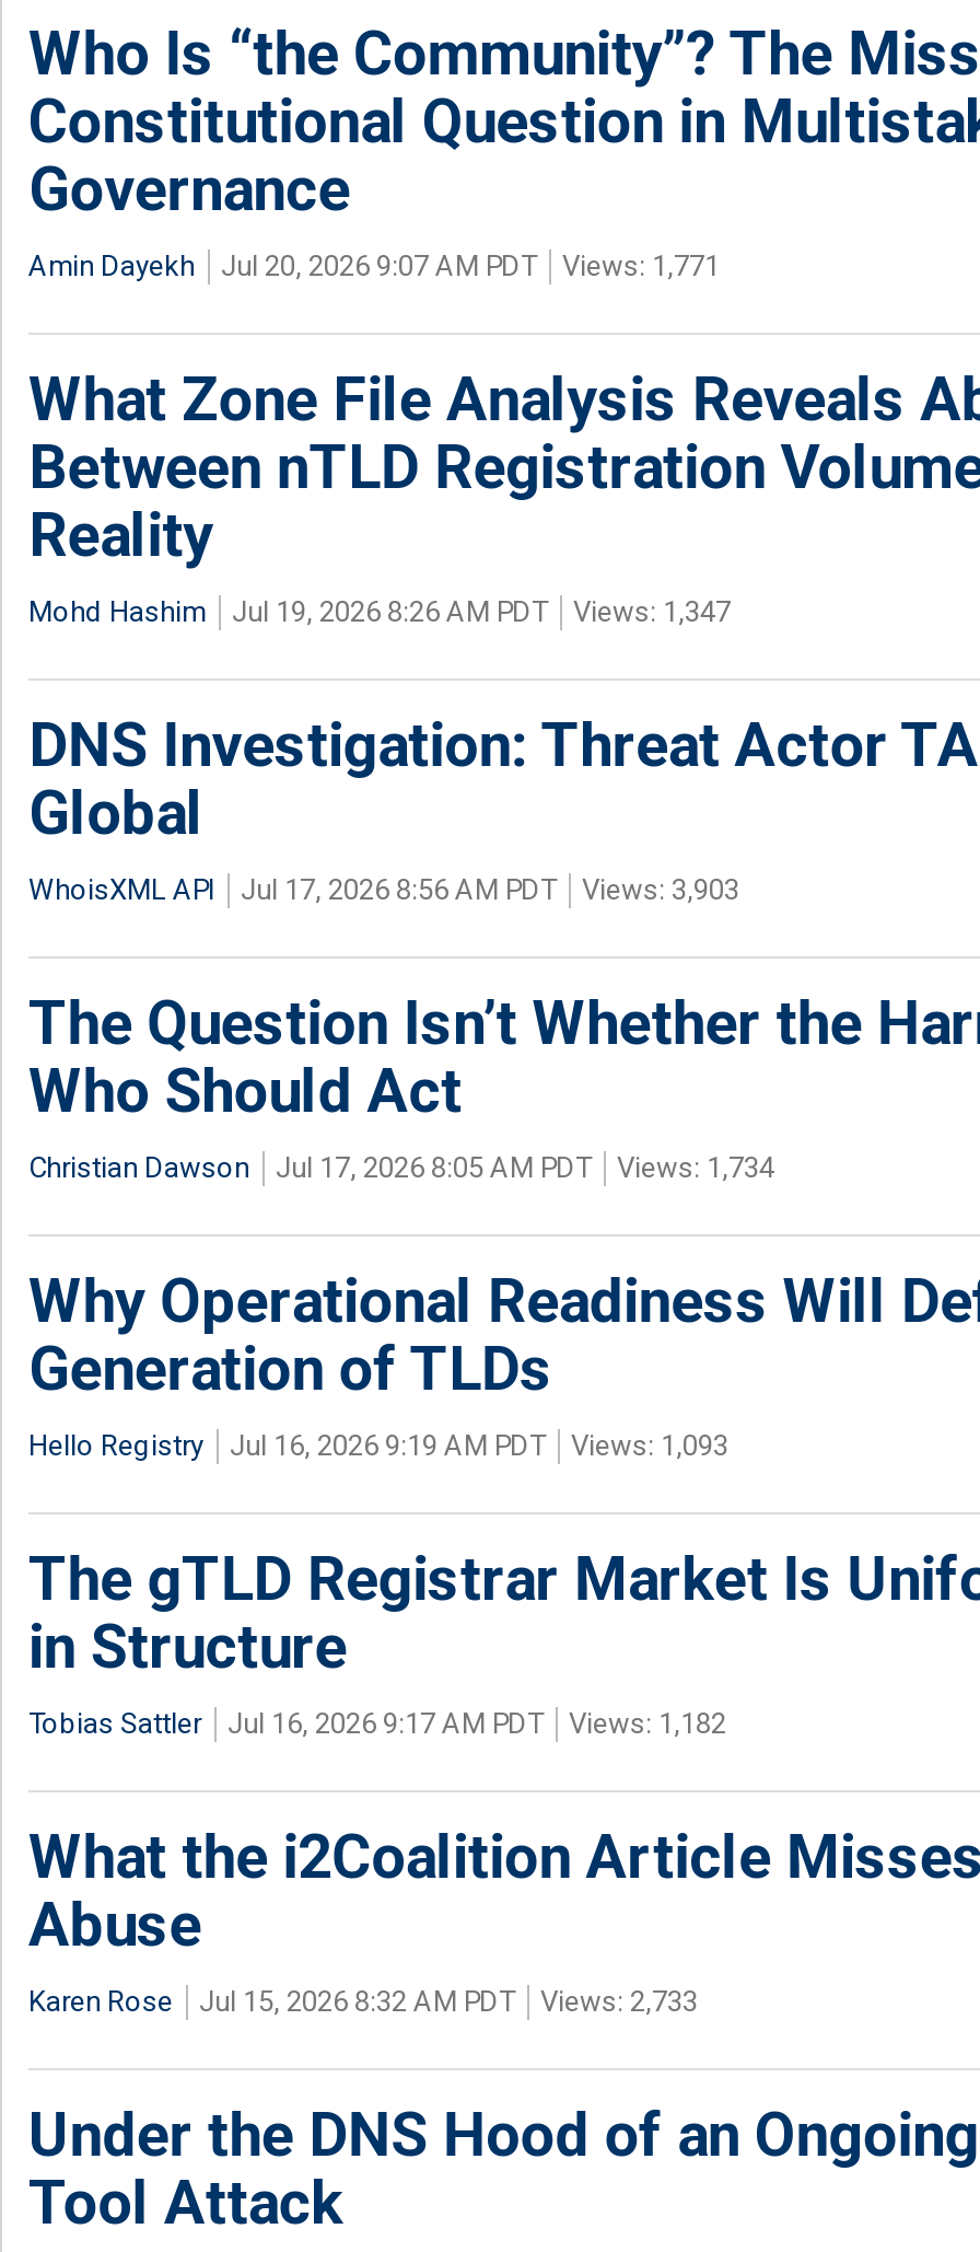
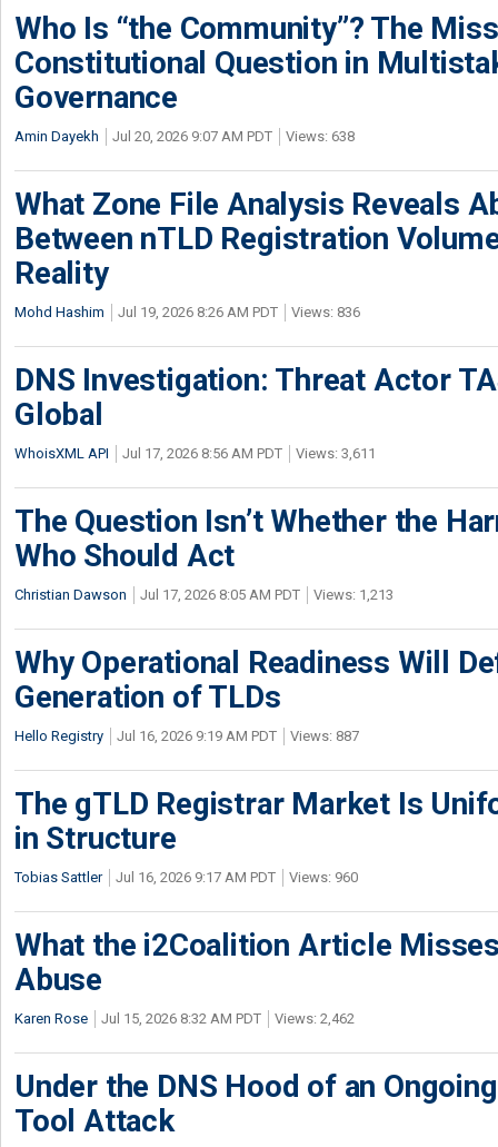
- Amin Dayekh Jul 20, 2026 9:07 AM PDT Views: 1,771
+ Amin Dayekh Jul 20, 2026 9:07 AM PDT Views: 638

- Mohd Hashim Jul 19, 2026 8:26 AM PDT Views: 1,347
+ Mohd Hashim Jul 19, 2026 8:26 AM PDT Views: 836

- WhoisXML API Jul 17, 2026 8:56 AM PDT Views: 3,903
+ WhoisXML API Jul 17, 2026 8:56 AM PDT Views: 3,611

- Christian Dawson Jul 17, 2026 8:05 AM PDT Views: 1,734
+ Christian Dawson Jul 17, 2026 8:05 AM PDT Views: 1,213

- Hello Registry Jul 16, 2026 9:19 AM PDT Views: 1,093
+ Hello Registry Jul 16, 2026 9:19 AM PDT Views: 887

- Tobias Sattler Jul 16, 2026 9:17 AM PDT Views: 1,182
+ Tobias Sattler Jul 16, 2026 9:17 AM PDT Views: 960

- Karen Rose Jul 15, 2026 8:32 AM PDT Views: 2,733
+ Karen Rose Jul 15, 2026 8:32 AM PDT Views: 2,462
